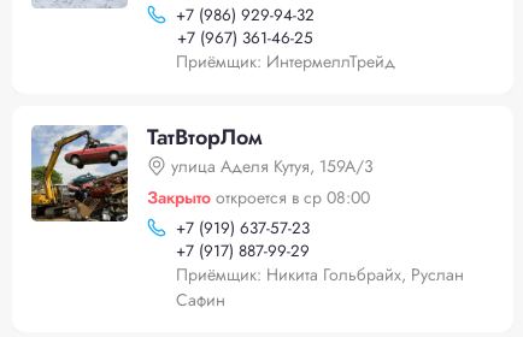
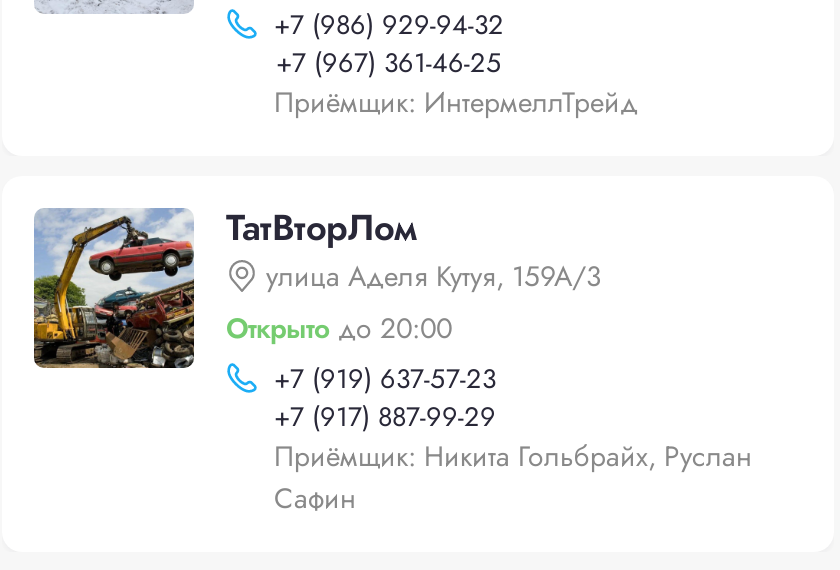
- Закрыто откроется в ср 08:00
+ Открыто до 20:00
